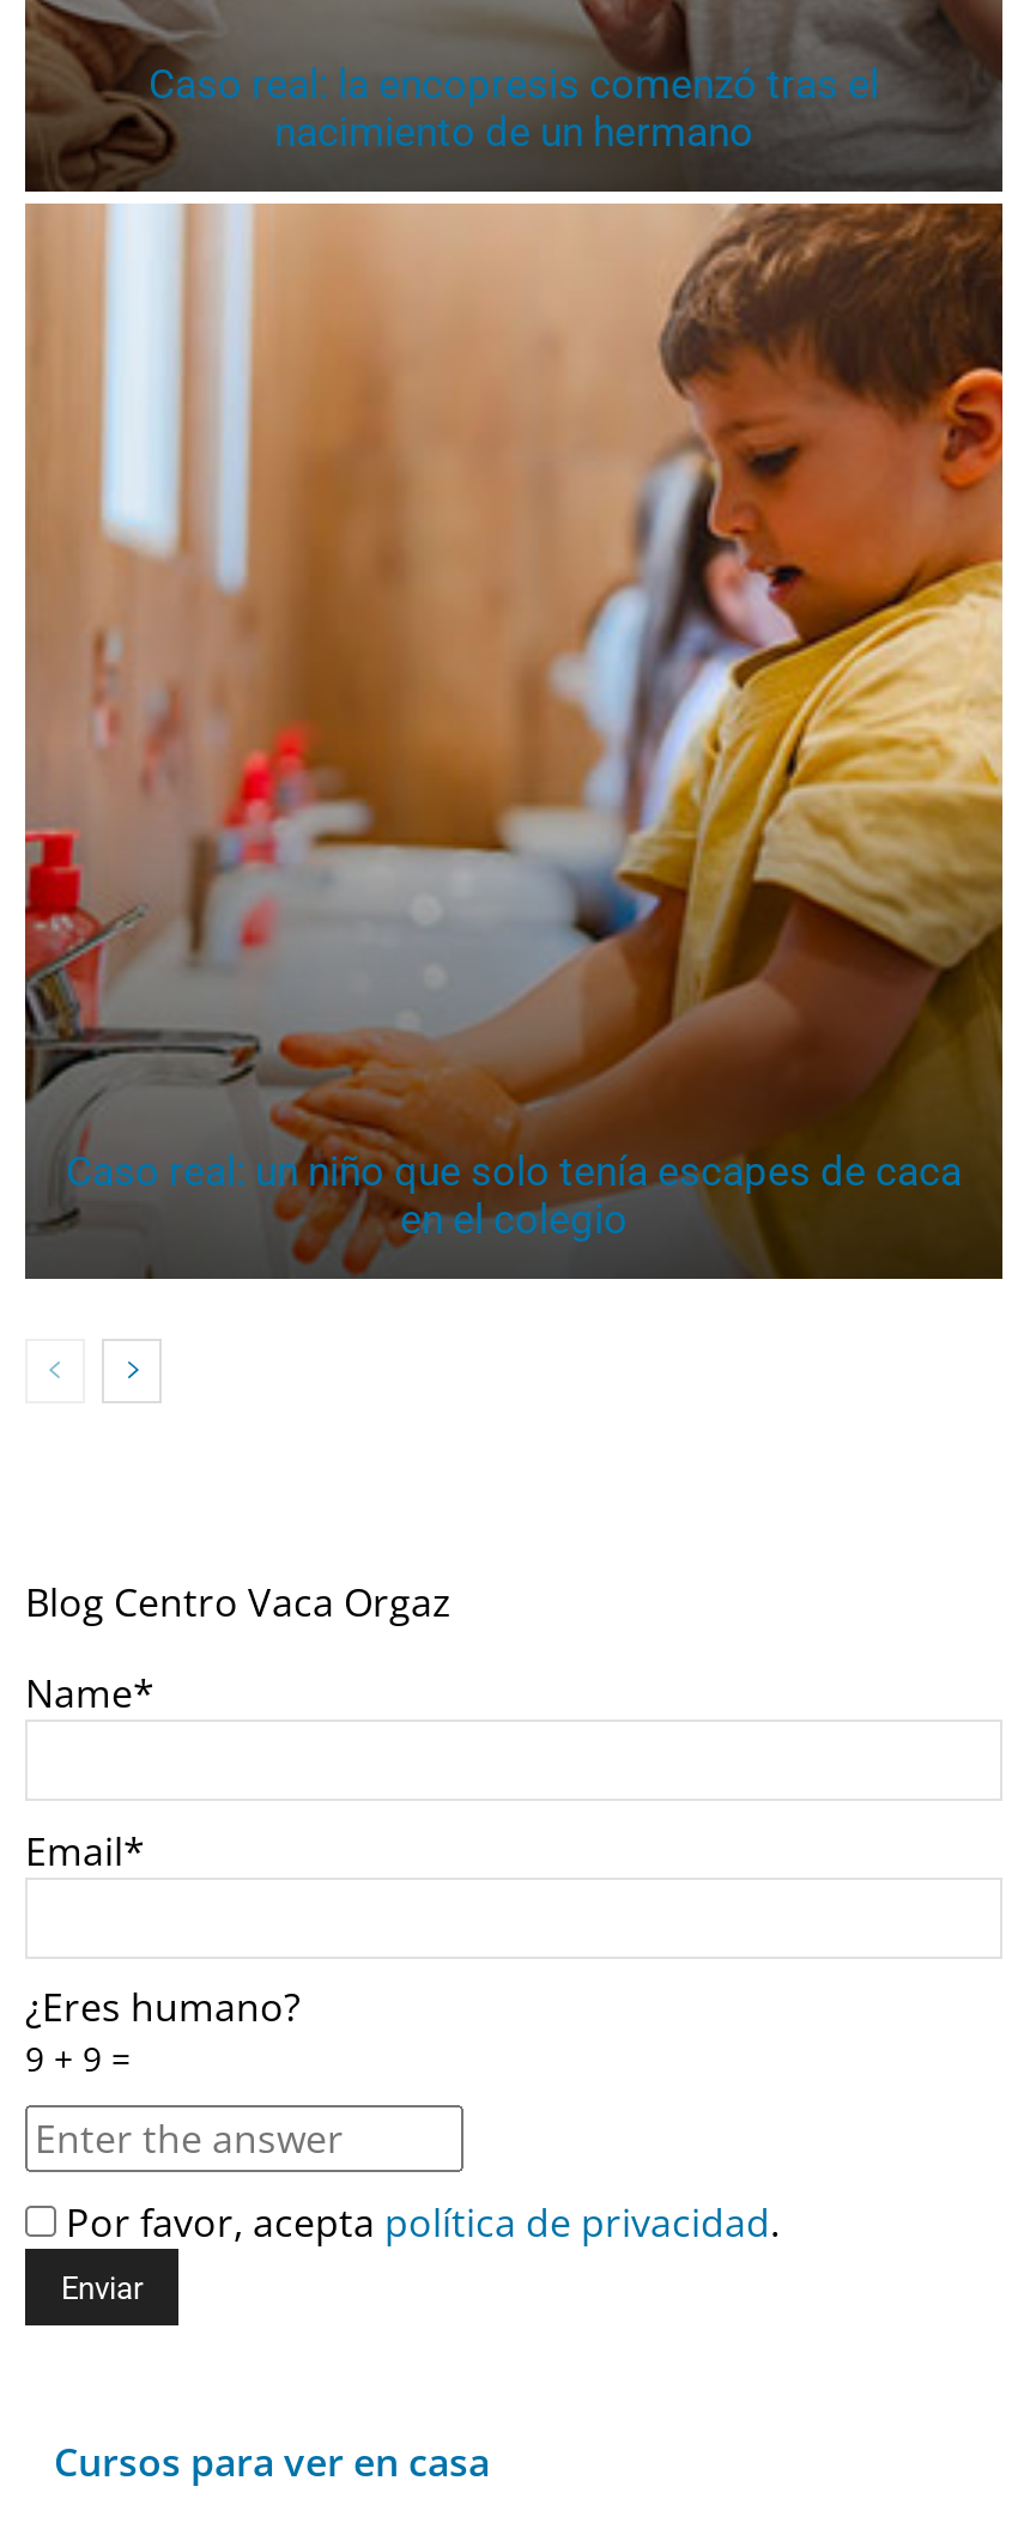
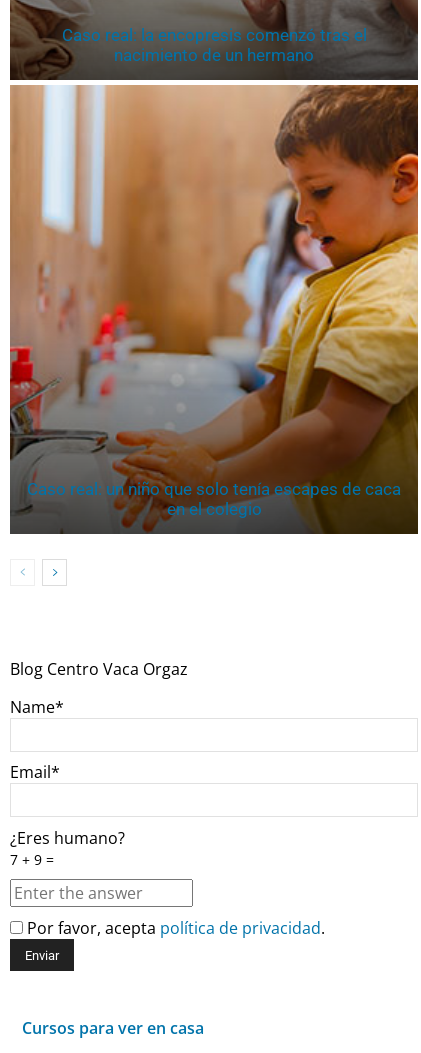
- 9 + 9 =
+ 7 + 9 =
